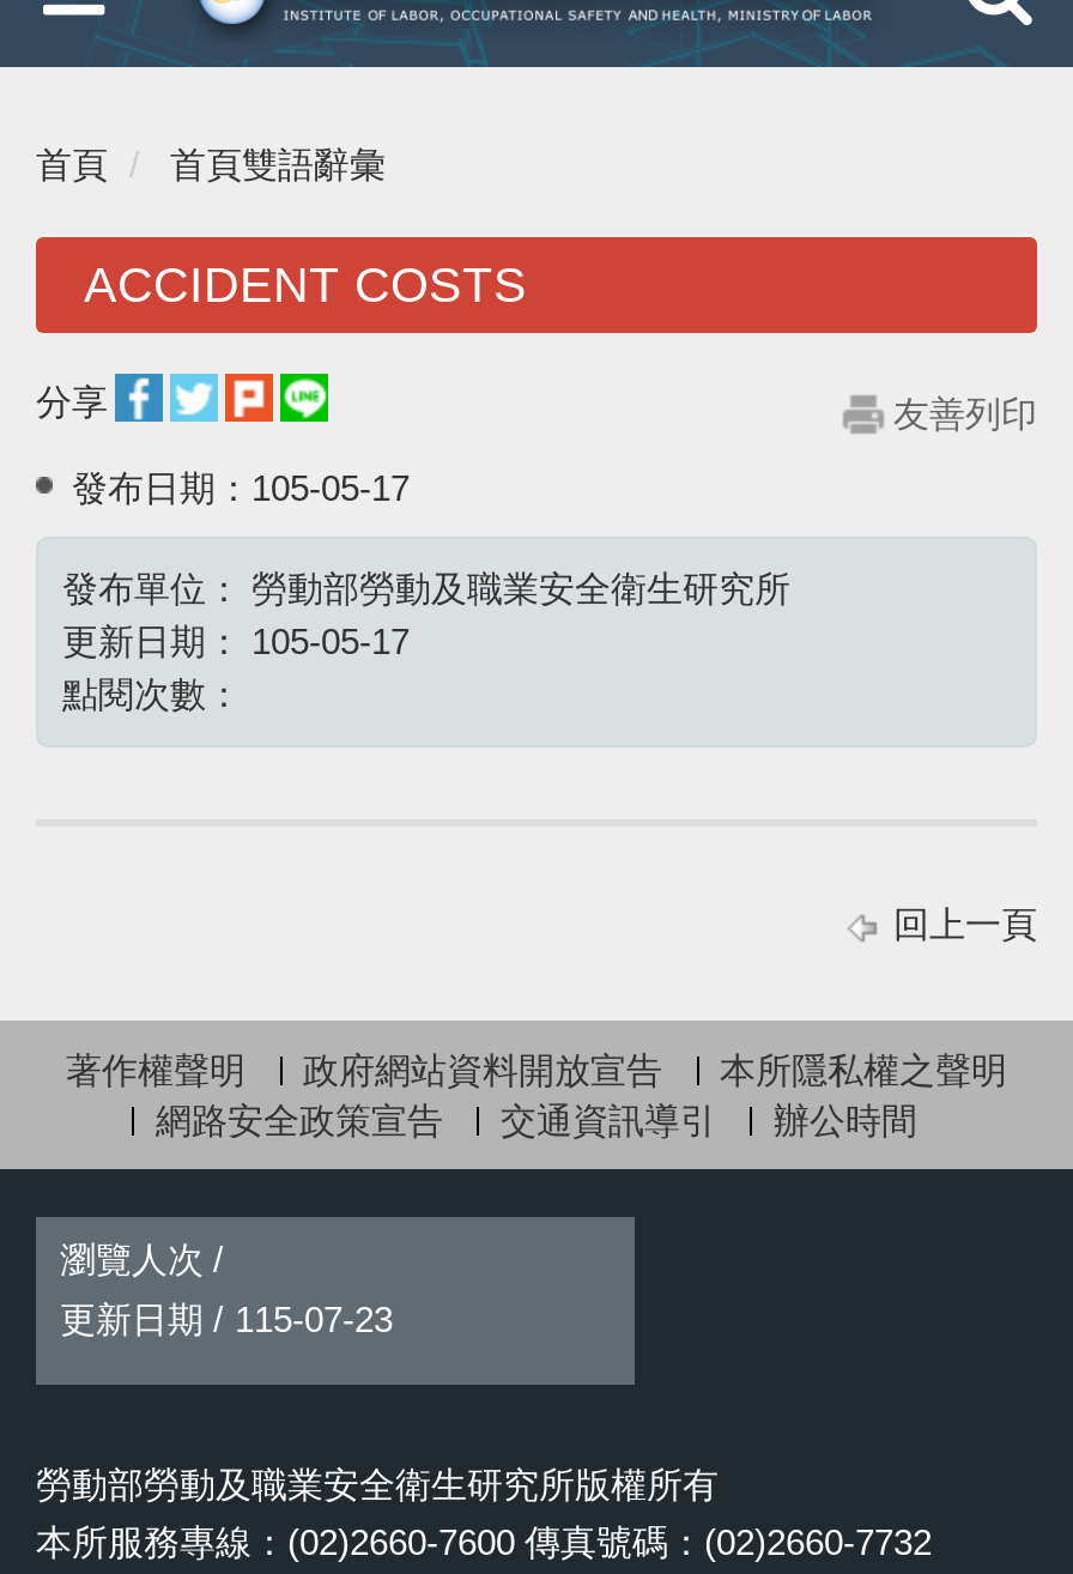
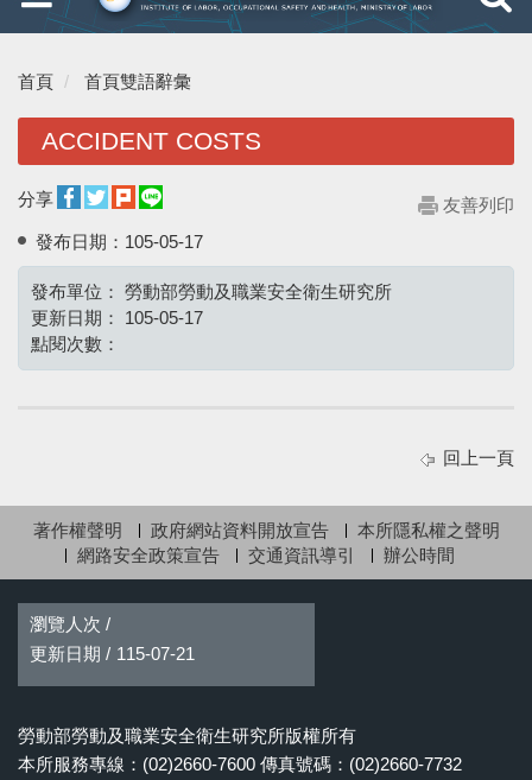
- 更新日期 / 115-07-23
+ 更新日期 / 115-07-21
